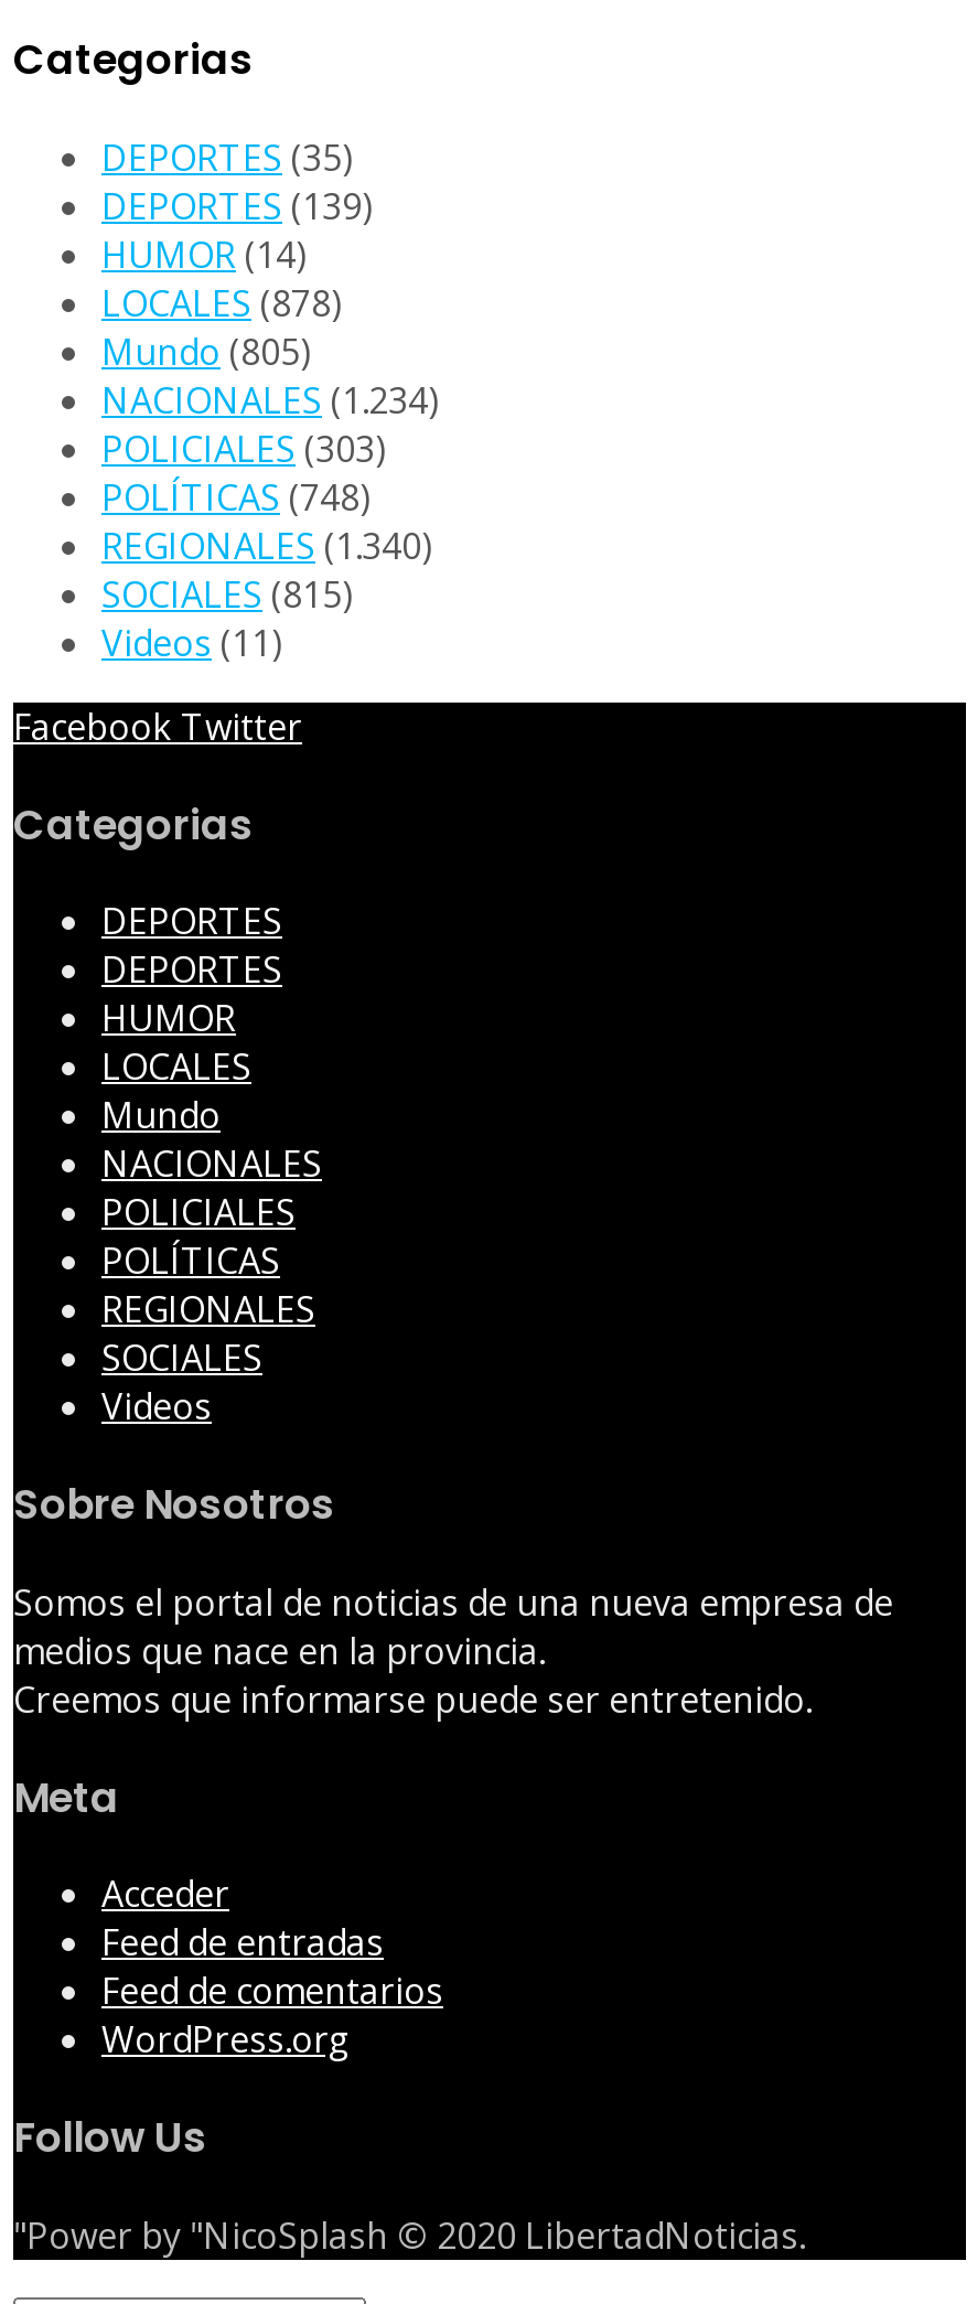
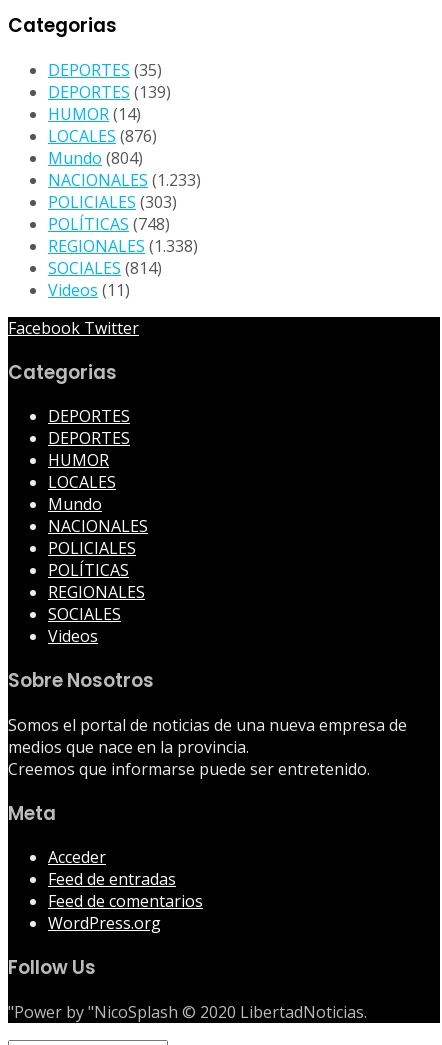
- LOCALES (878)
+ LOCALES (876)

- Mundo (805)
+ Mundo (804)

- NACIONALES (1.234)
+ NACIONALES (1.233)

- REGIONALES (1.340)
+ REGIONALES (1.338)

- SOCIALES (815)
+ SOCIALES (814)
